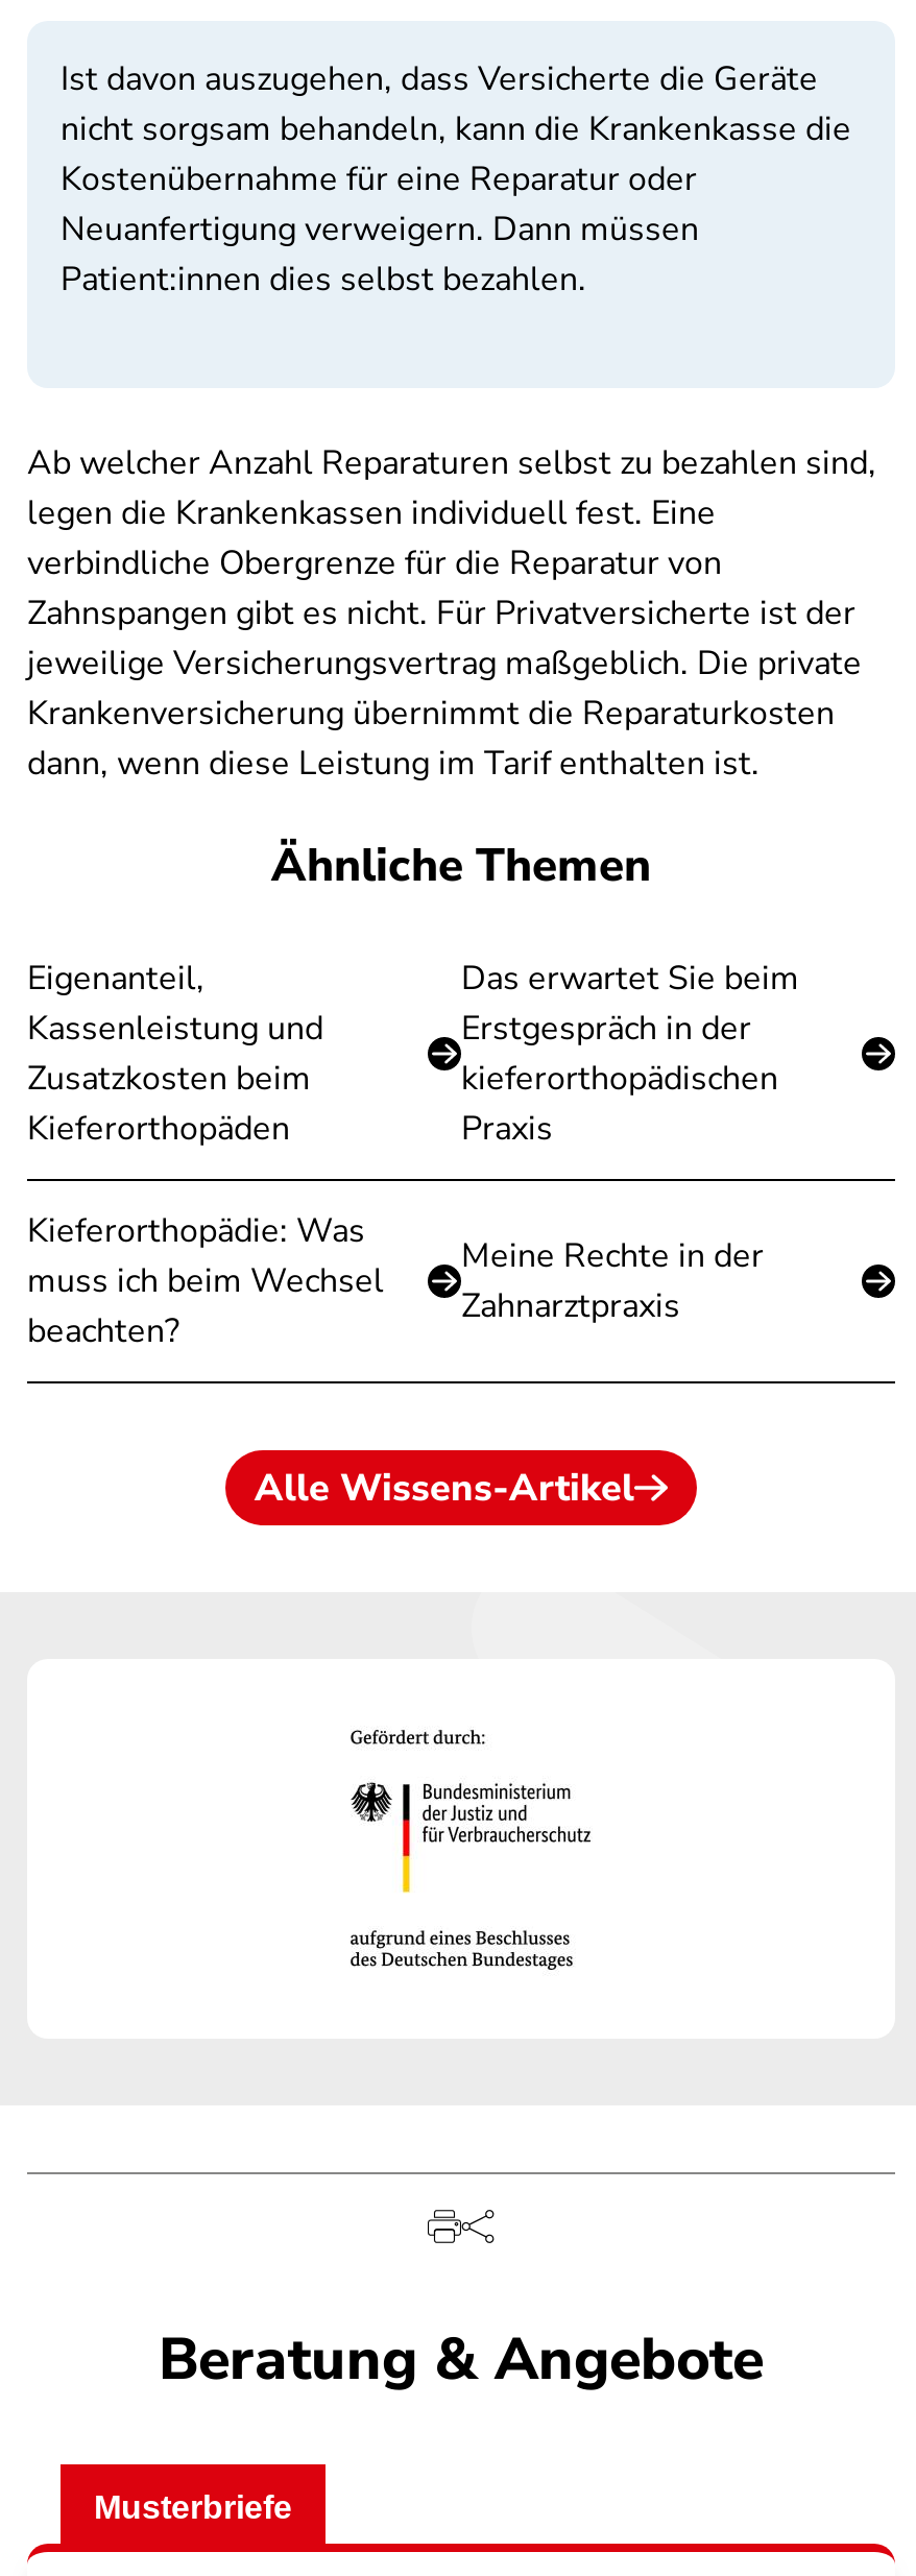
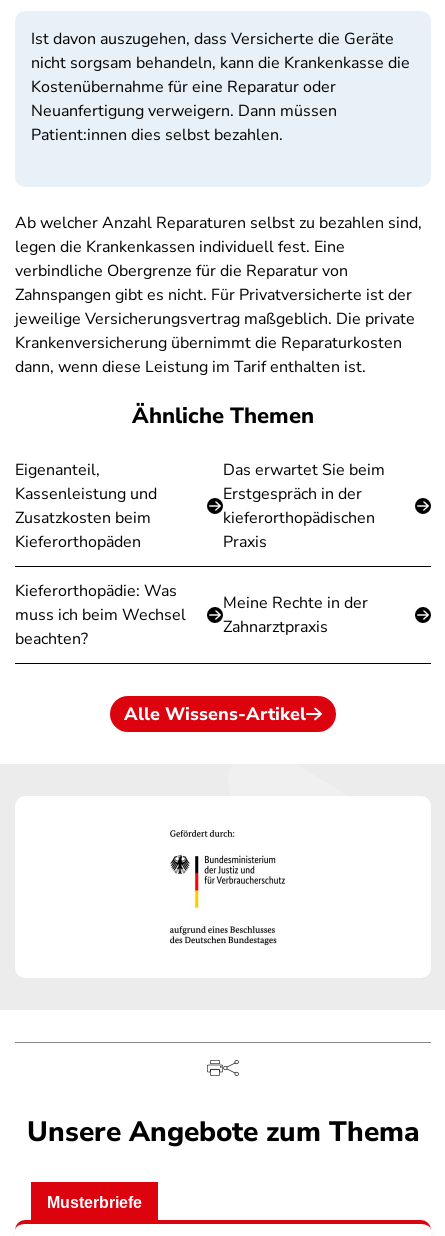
- Beratung & Angebote
+ Unsere Angebote zum Thema
